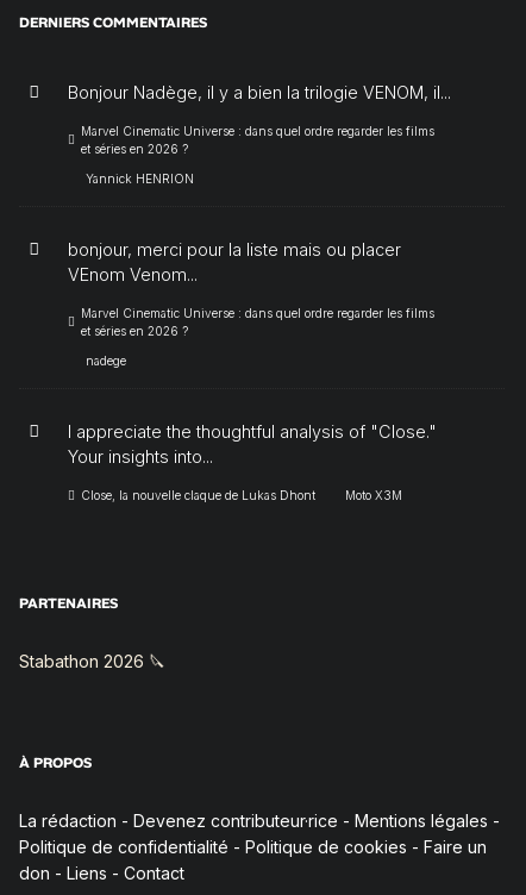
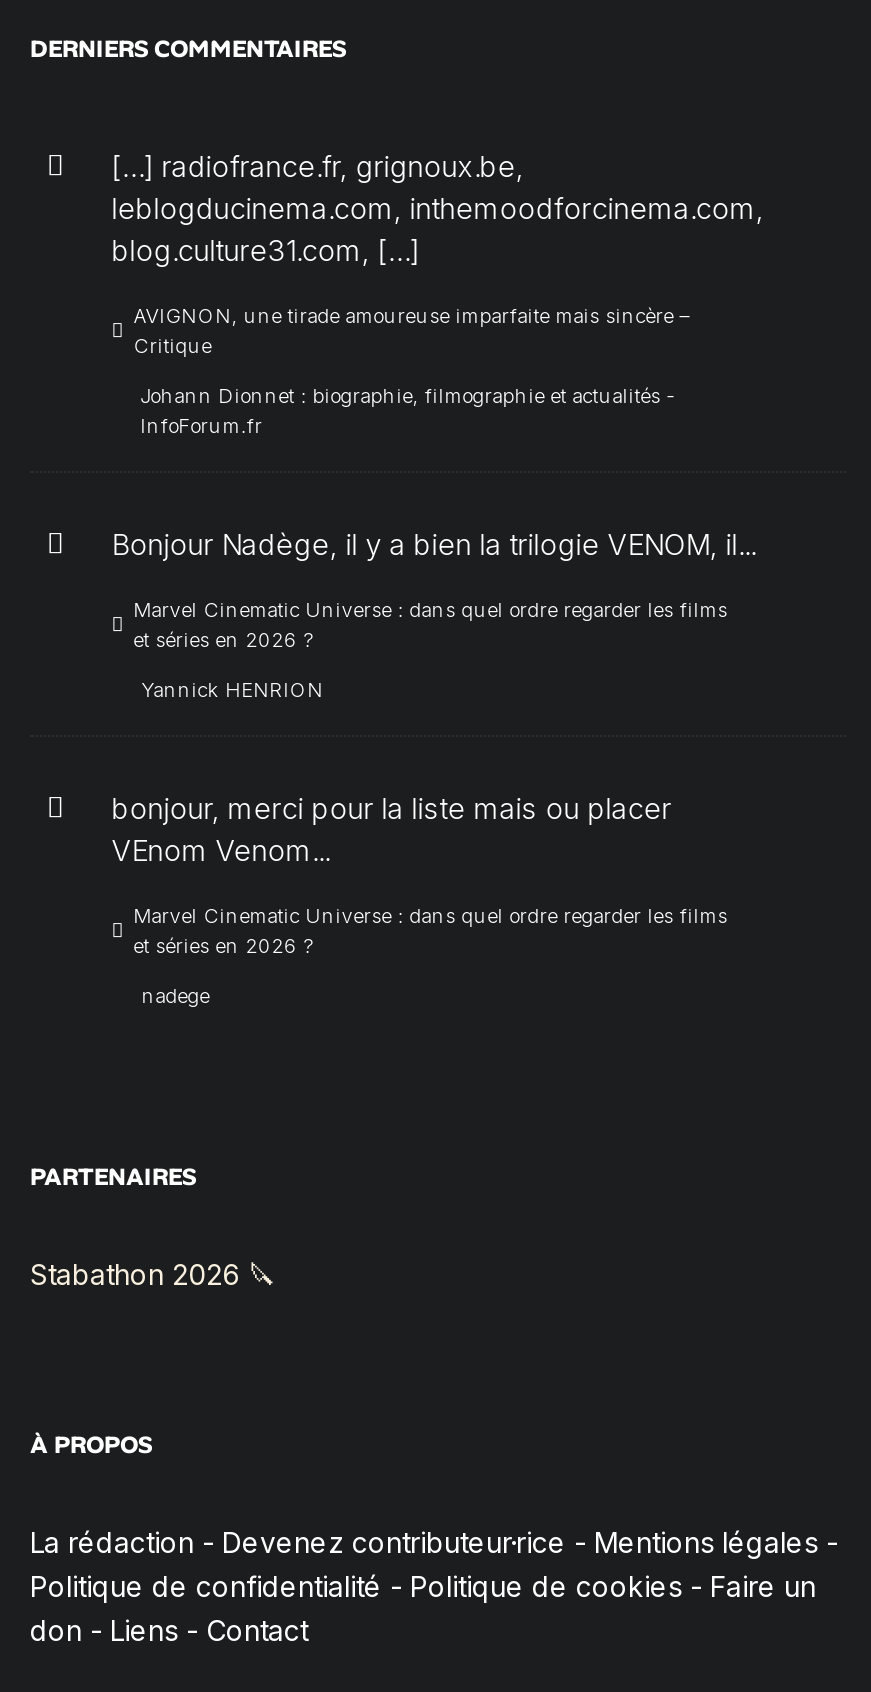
+ […] radiofrance.fr, grignoux.be,
+ leblogducinema.com, inthemoodforcinema.com,
+ blog.culture31.com, […]
+ AVIGNON, une tirade amoureuse imparfaite mais sincère –
+ Critique
+ Johann Dionnet : biographie, filmographie et actualités -
+ InfoForum.fr

moved down: Bonjour Nadège, il y a bien la trilogie VENOM, il... | Marvel Cinematic Universe : dans quel ordre regarder les films | et séries en 2026 ? | ... | et séries en 2026 ? | nadege

- I appreciate the thoughtful analysis of "Close."
- Your insights into...
- Close, la nouvelle claque de Lukas Dhont
- Moto X3M
